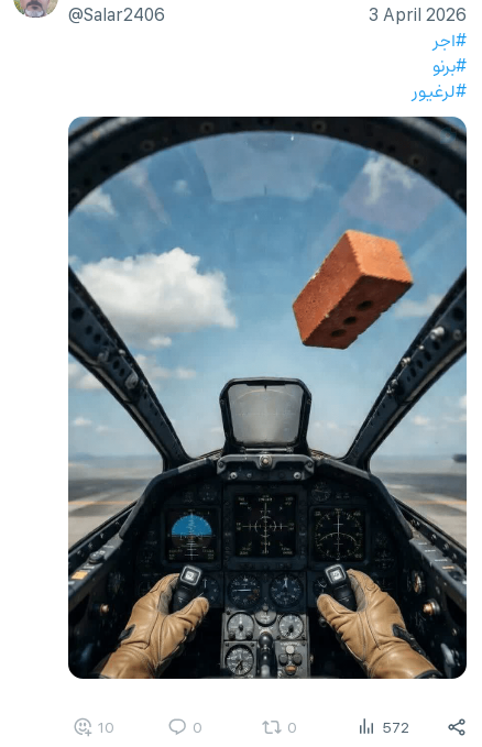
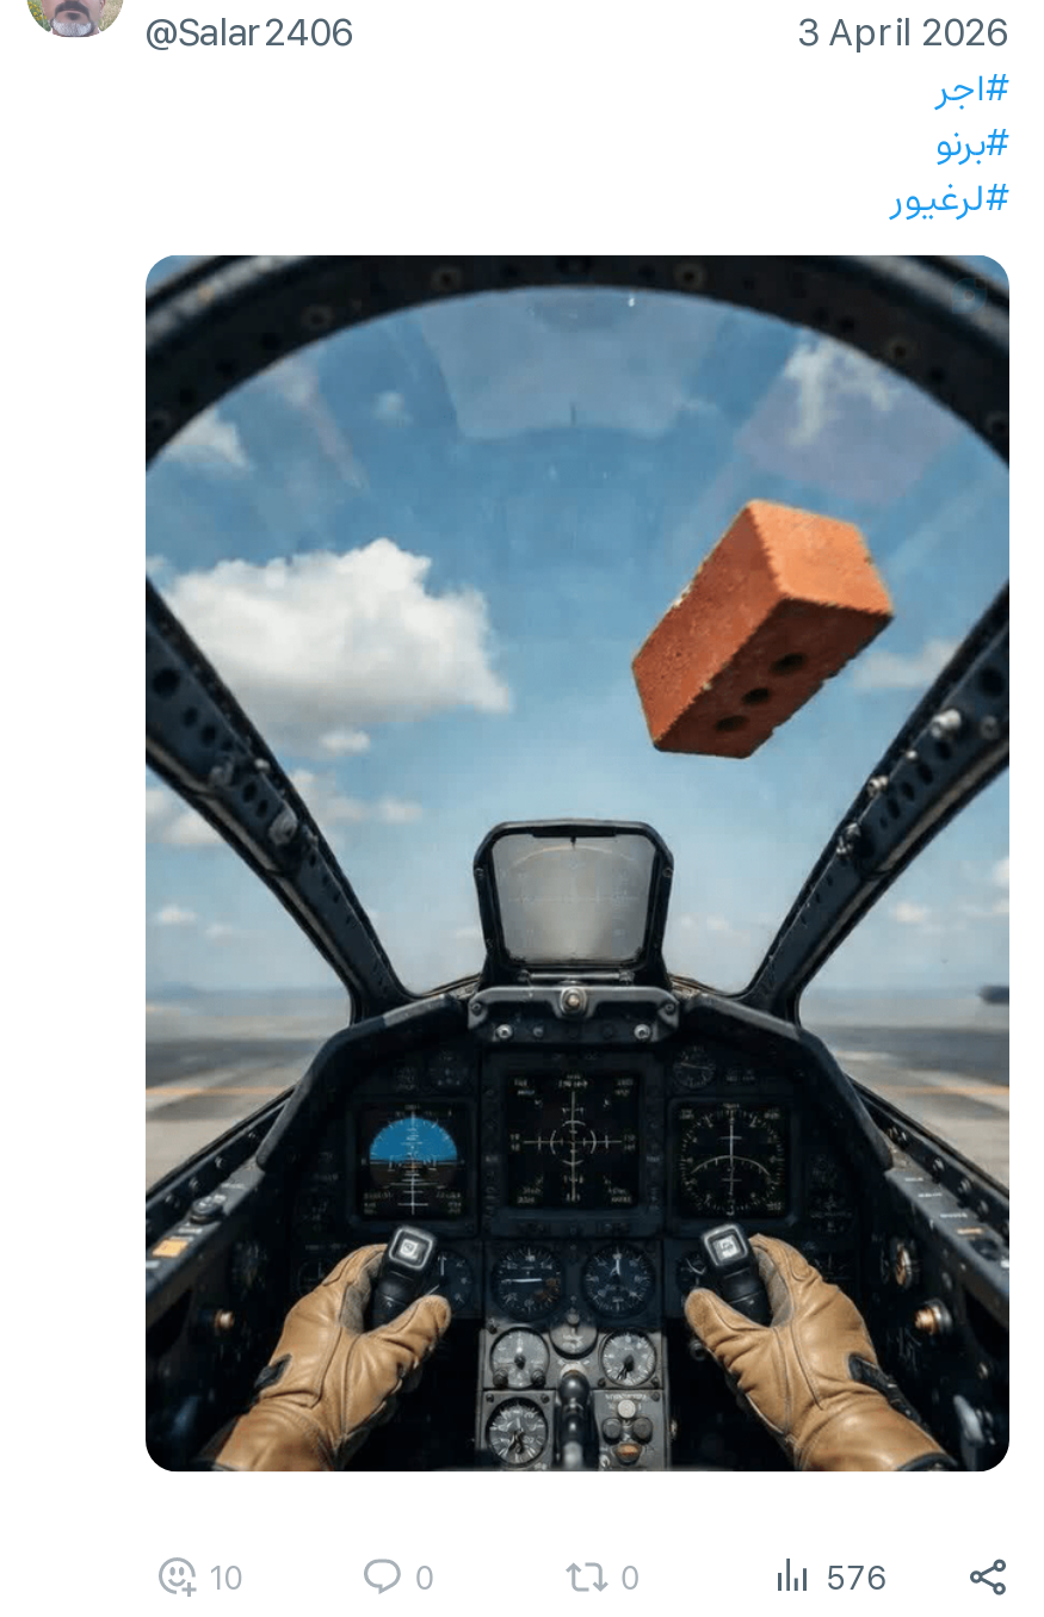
- 572
+ 576
